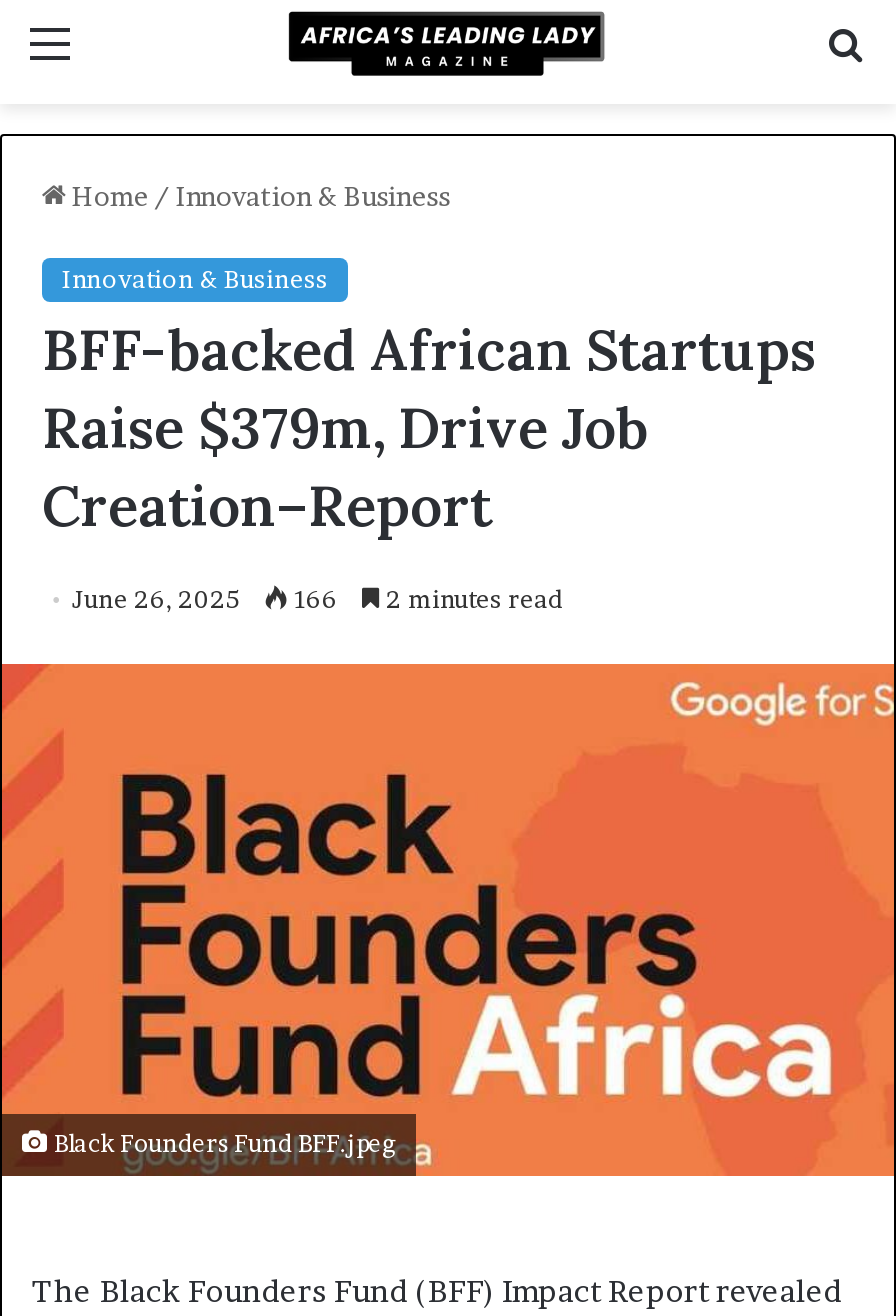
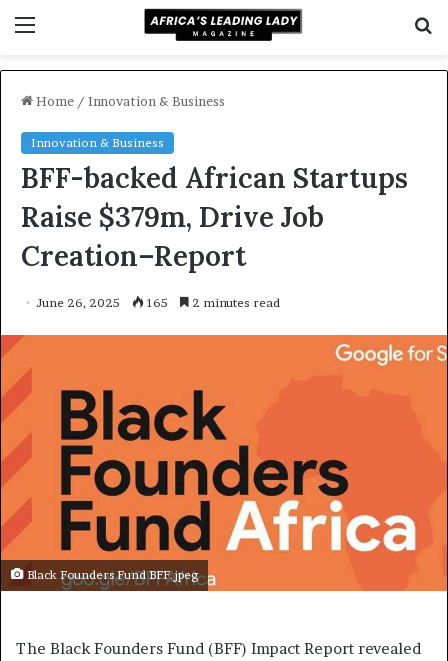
- June 26, 2025 166 2 minutes read
+ June 26, 2025 165 2 minutes read
